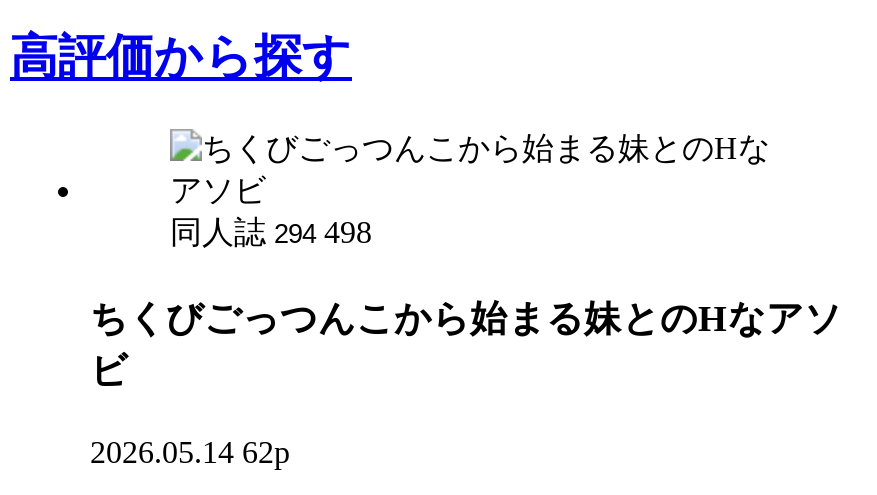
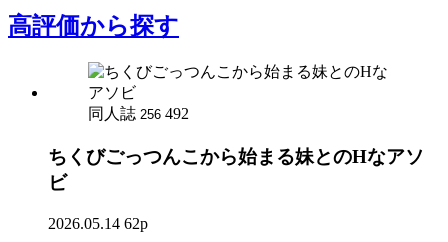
- 同人誌 294 498
+ 同人誌 256 492
